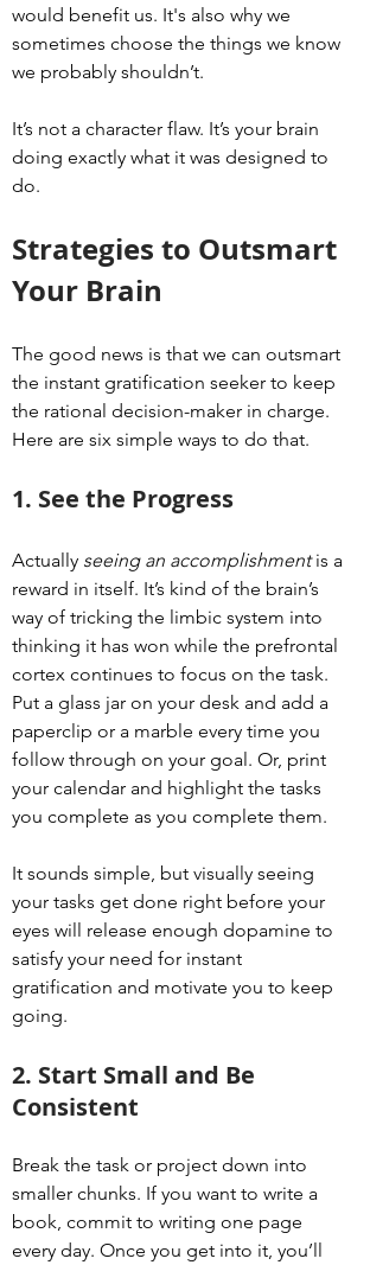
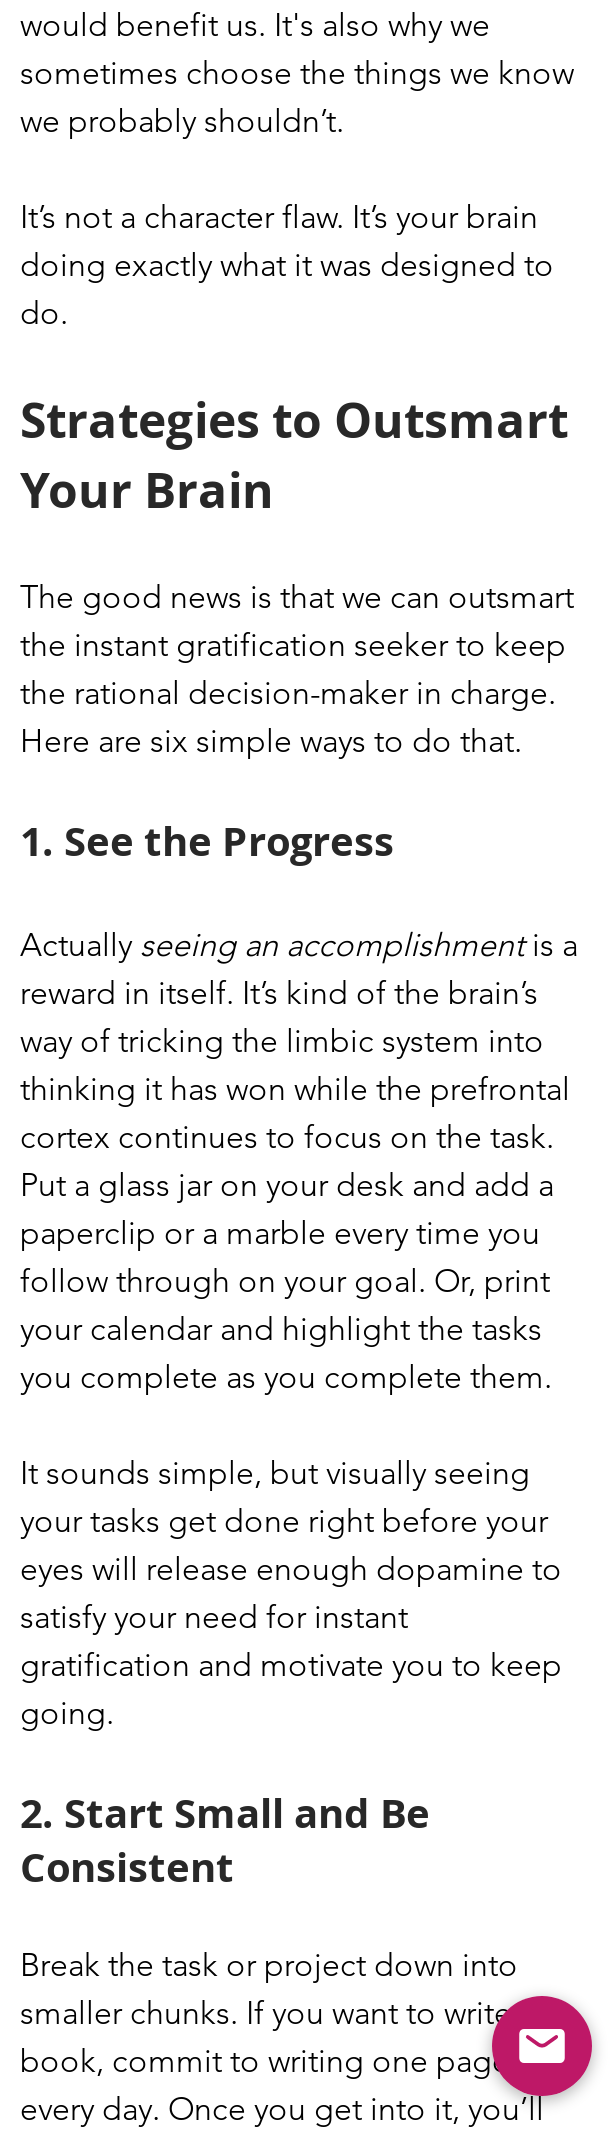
+ [image]
